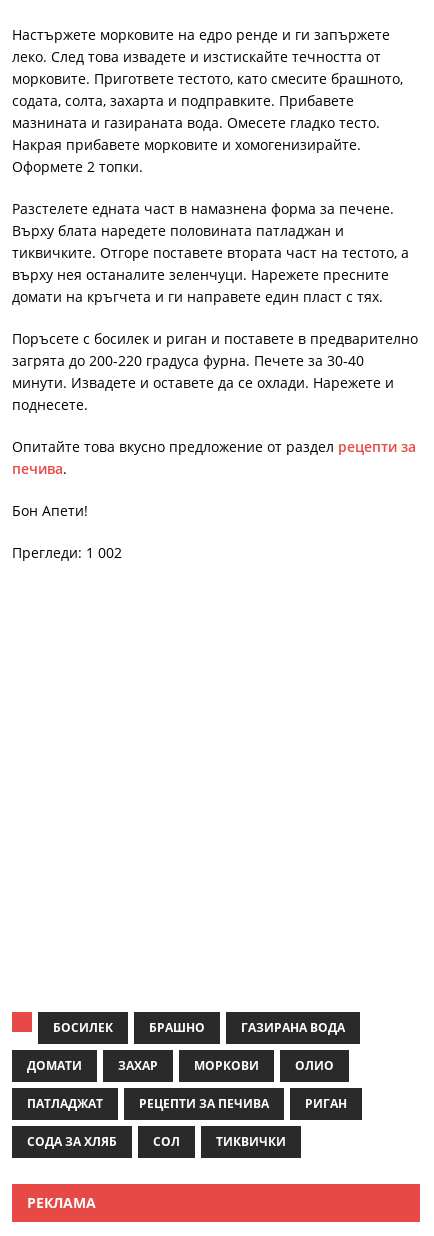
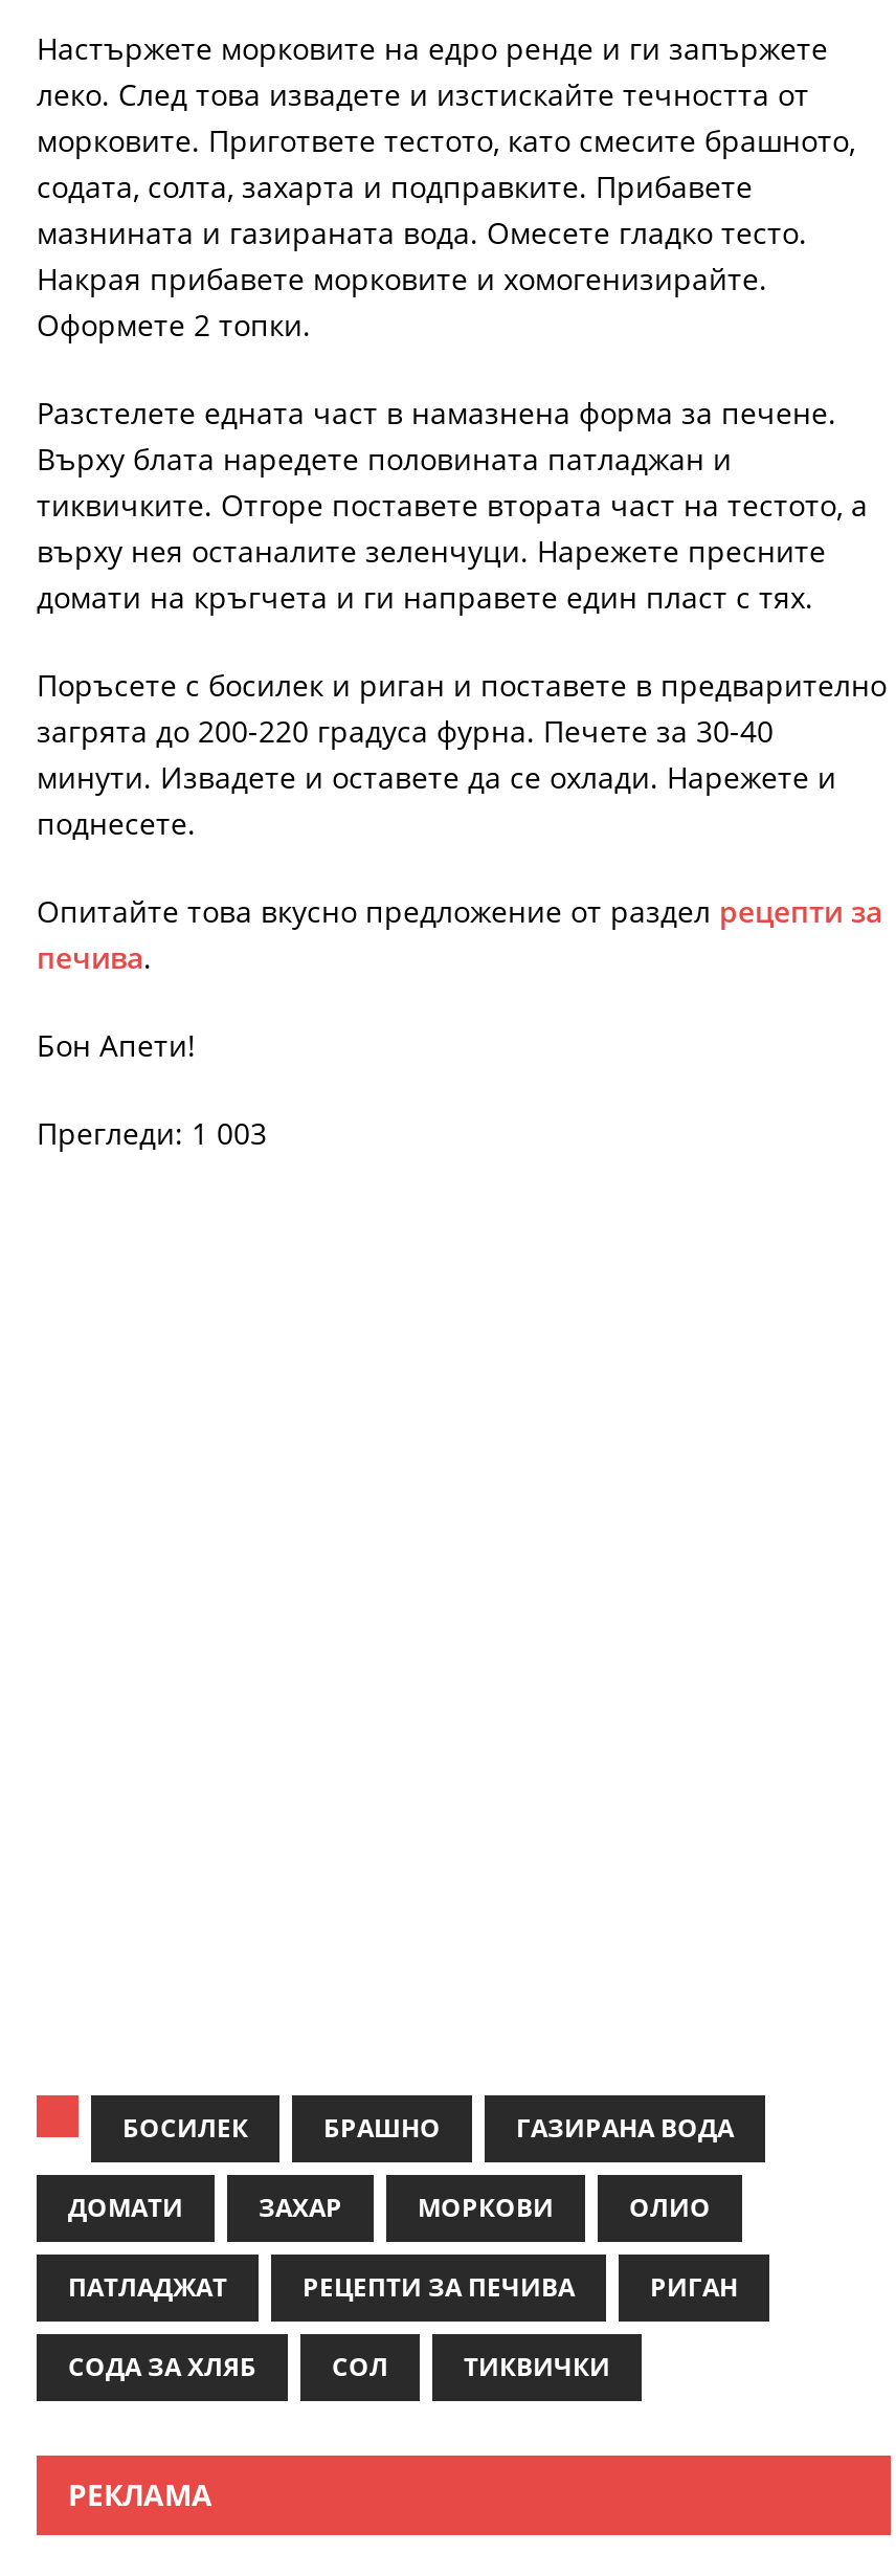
- Прегледи: 1 002
+ Прегледи: 1 003
